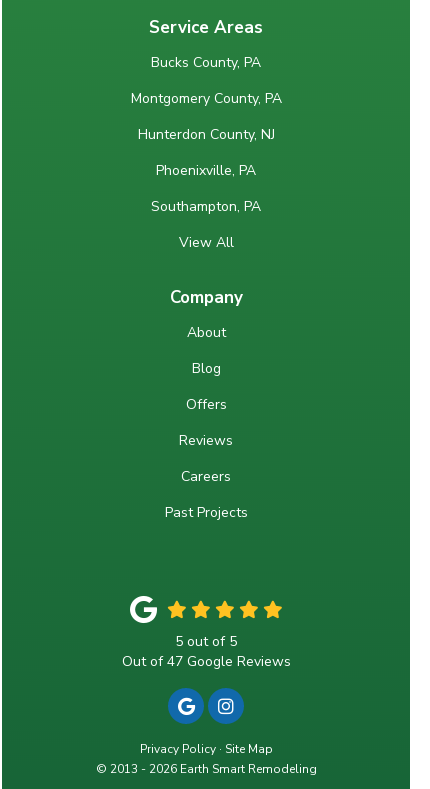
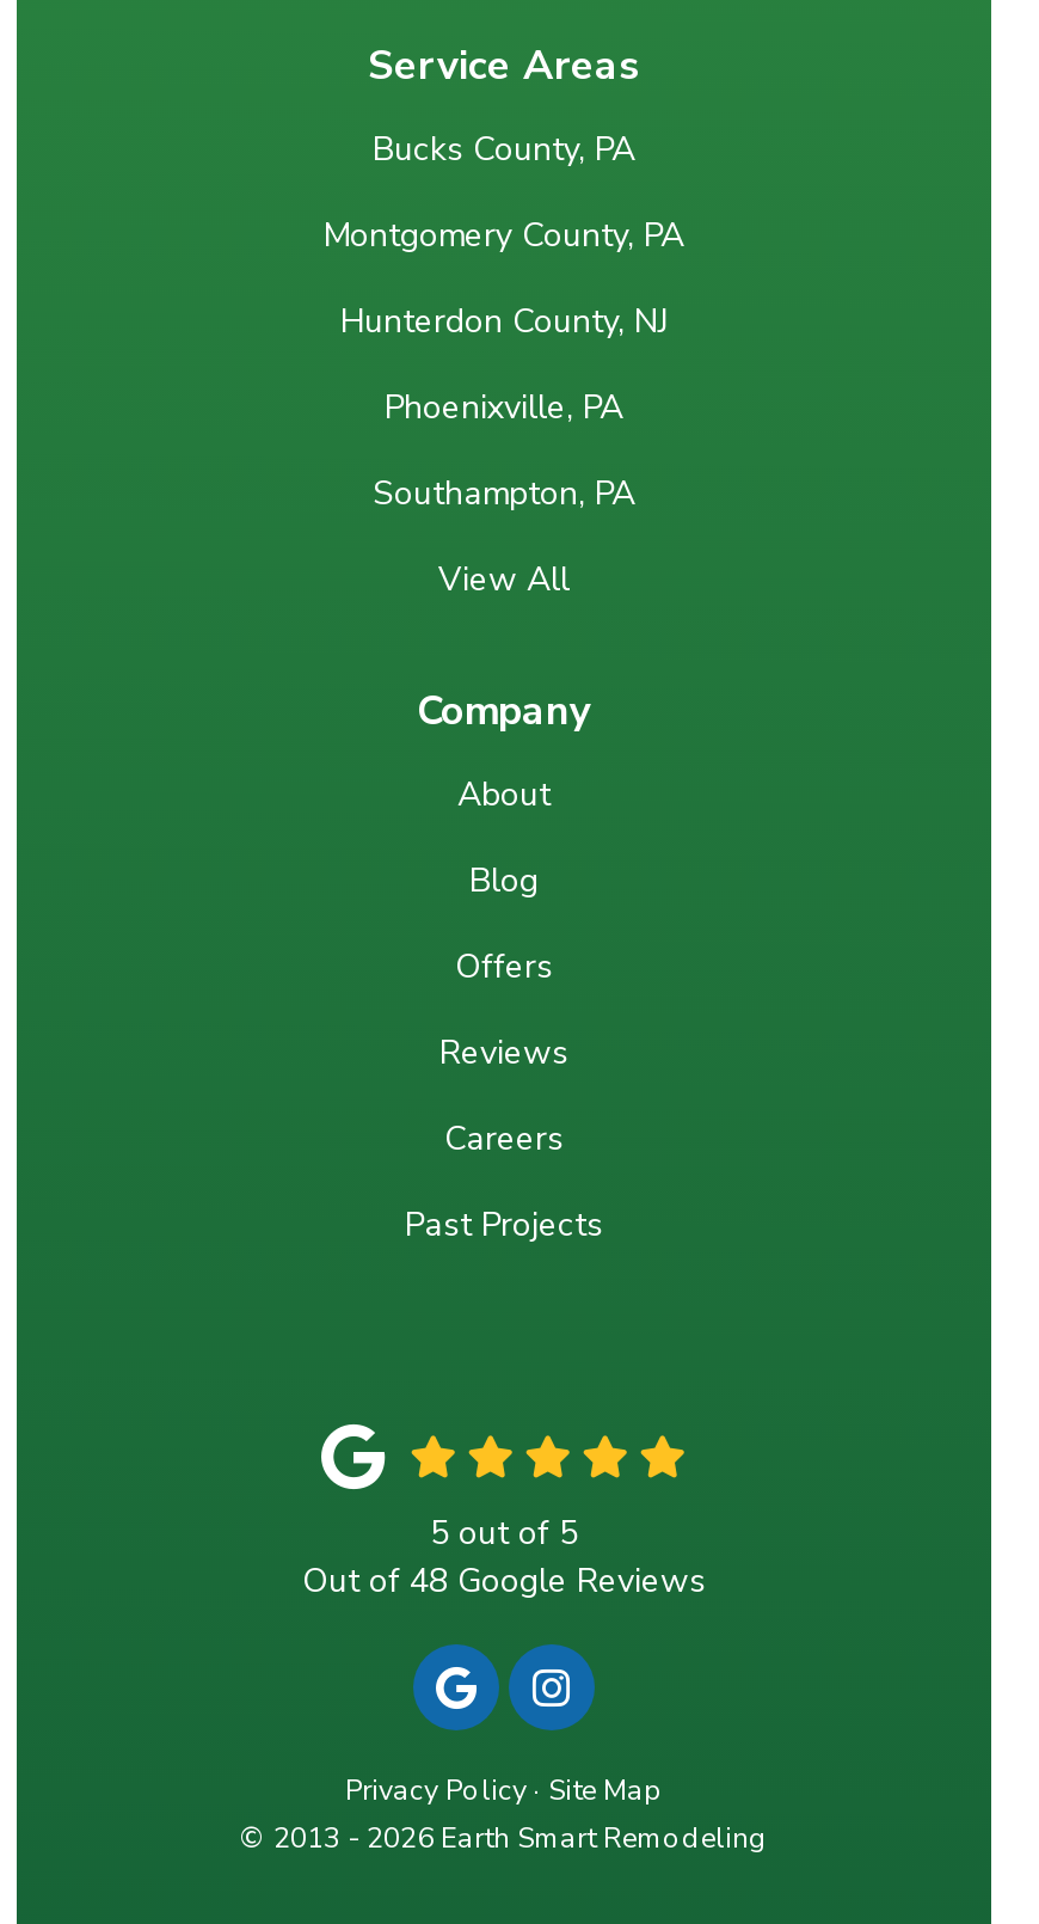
- Out of 47 Google Reviews
+ Out of 48 Google Reviews
